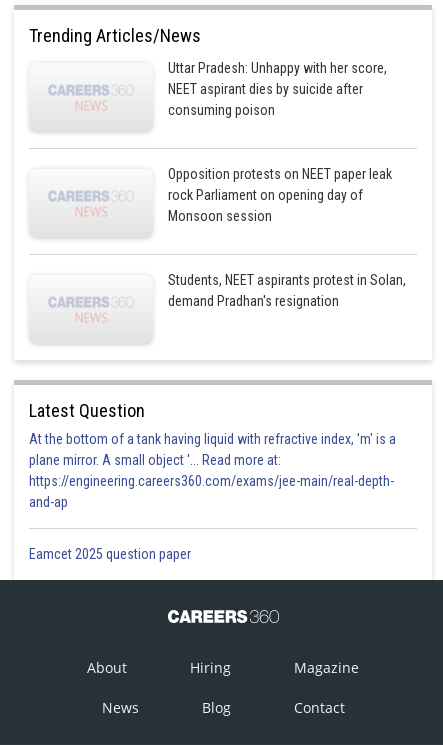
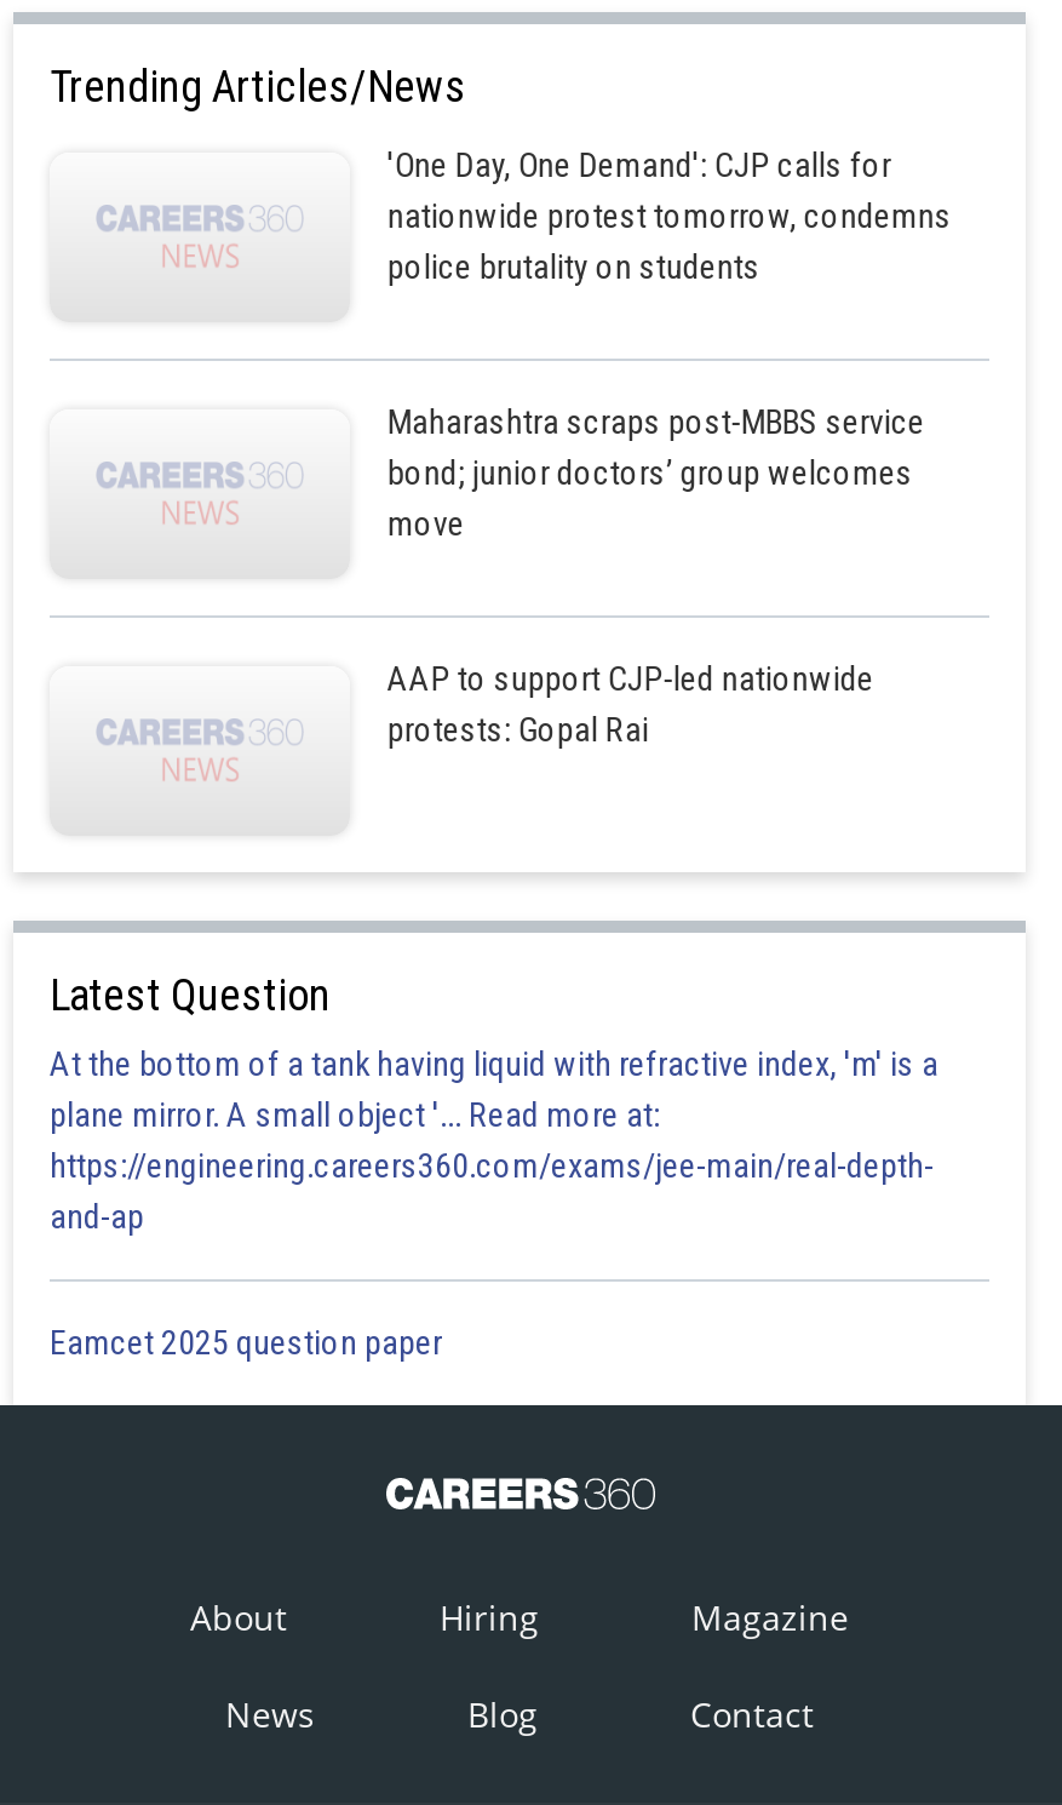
- Uttar Pradesh: Unhappy with her score,
- NEET aspirant dies by suicide after
- consuming poison
+ 'One Day, One Demand': CJP calls for
+ nationwide protest tomorrow, condemns
+ police brutality on students

- Opposition protests on NEET paper leak
- rock Parliament on opening day of
- Monsoon session
+ Maharashtra scraps post-MBBS service
+ bond; junior doctors’ group welcomes
+ move

- Students, NEET aspirants protest in Solan,
- demand Pradhan's resignation
+ AAP to support CJP-led nationwide
+ protests: Gopal Rai
